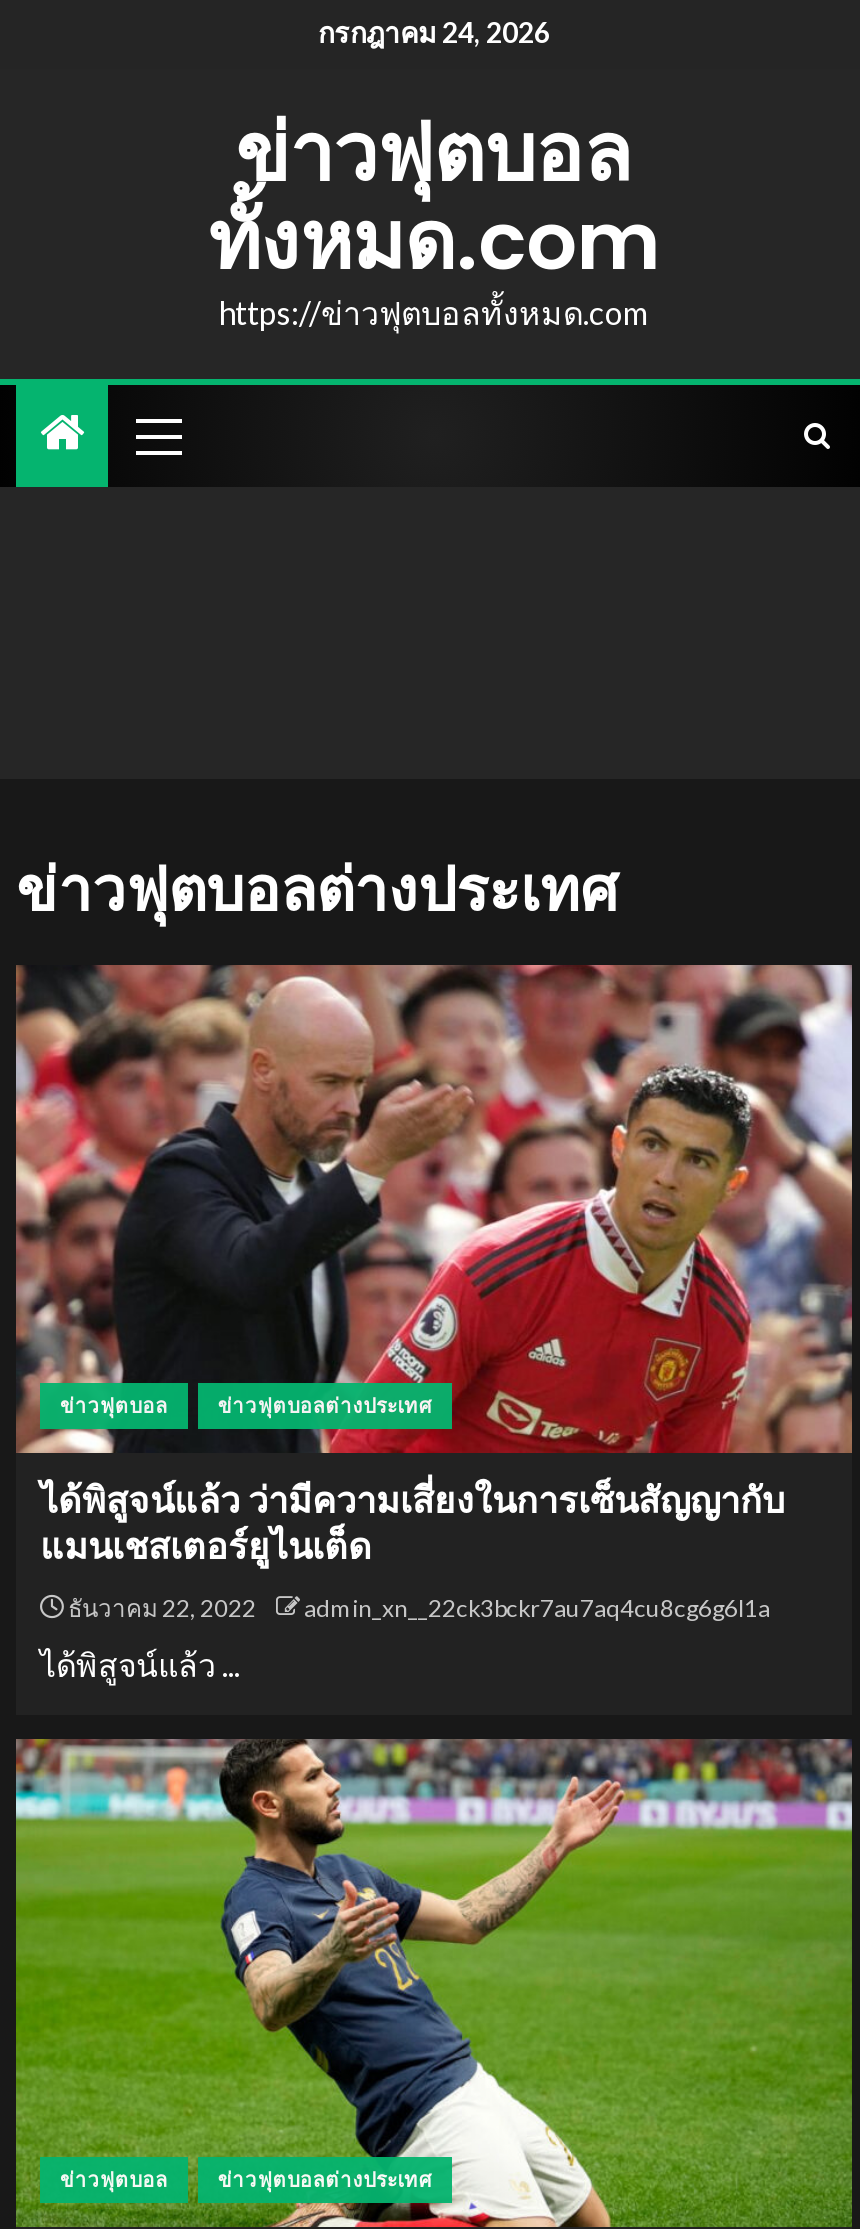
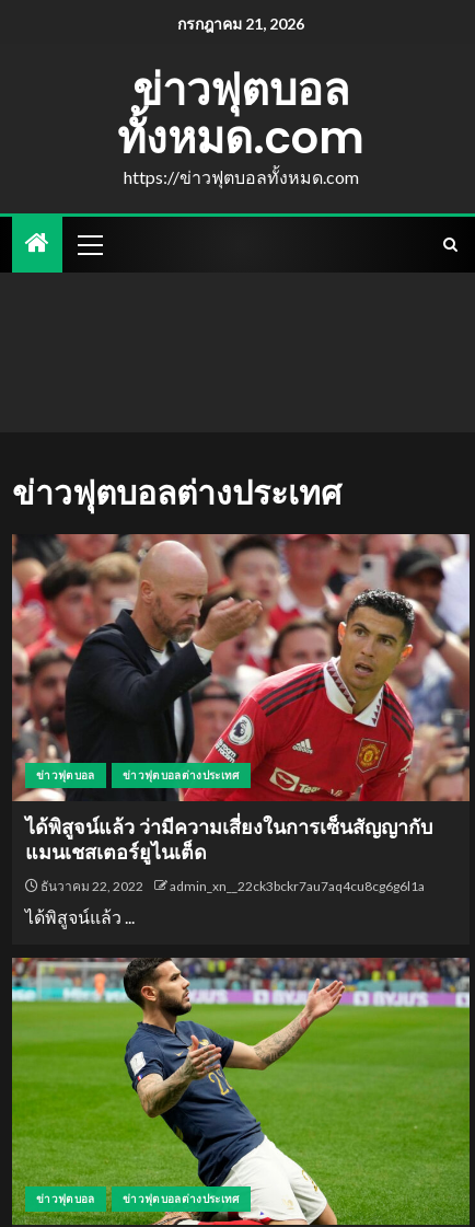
- กรกฎาคม 24, 2026
+ กรกฎาคม 21, 2026
